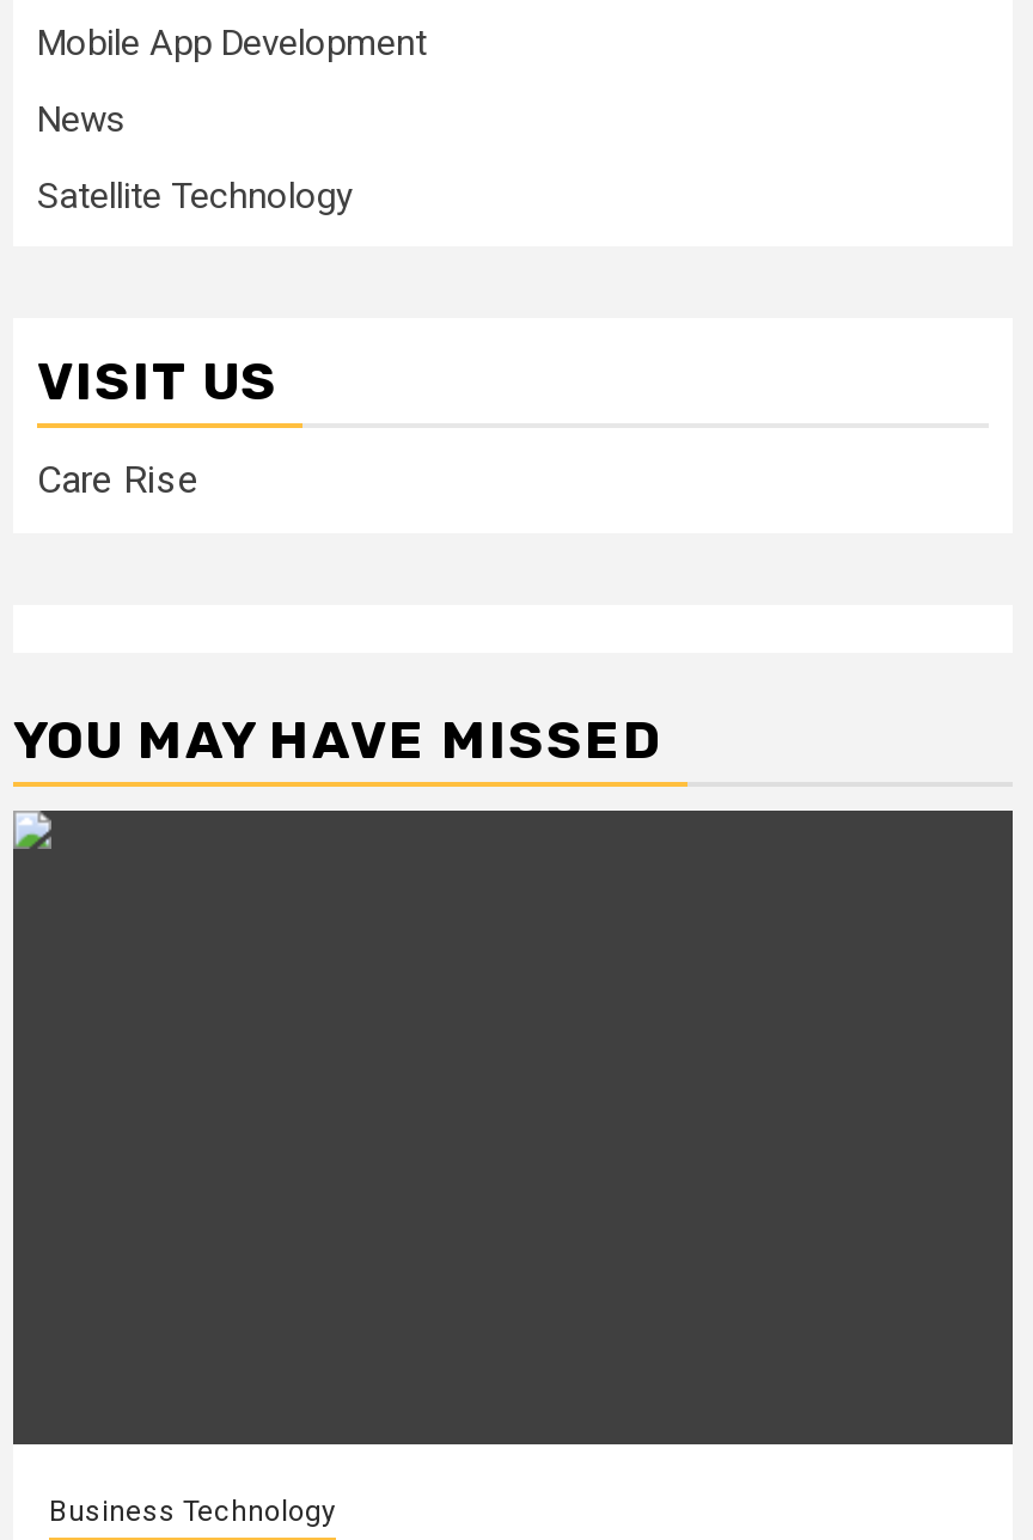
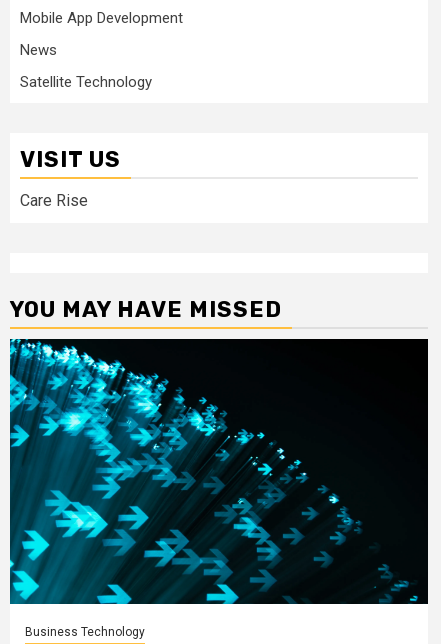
+ [image]
